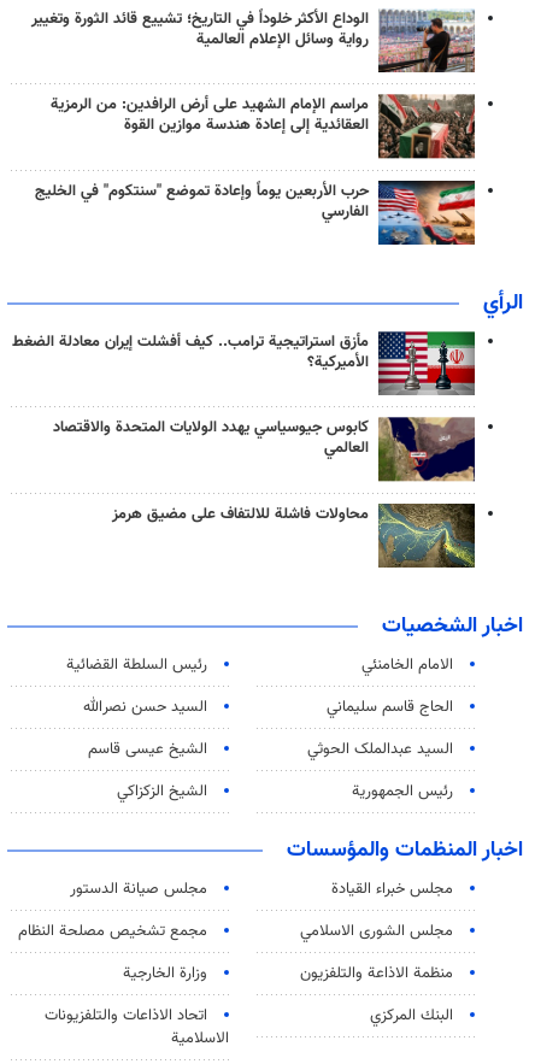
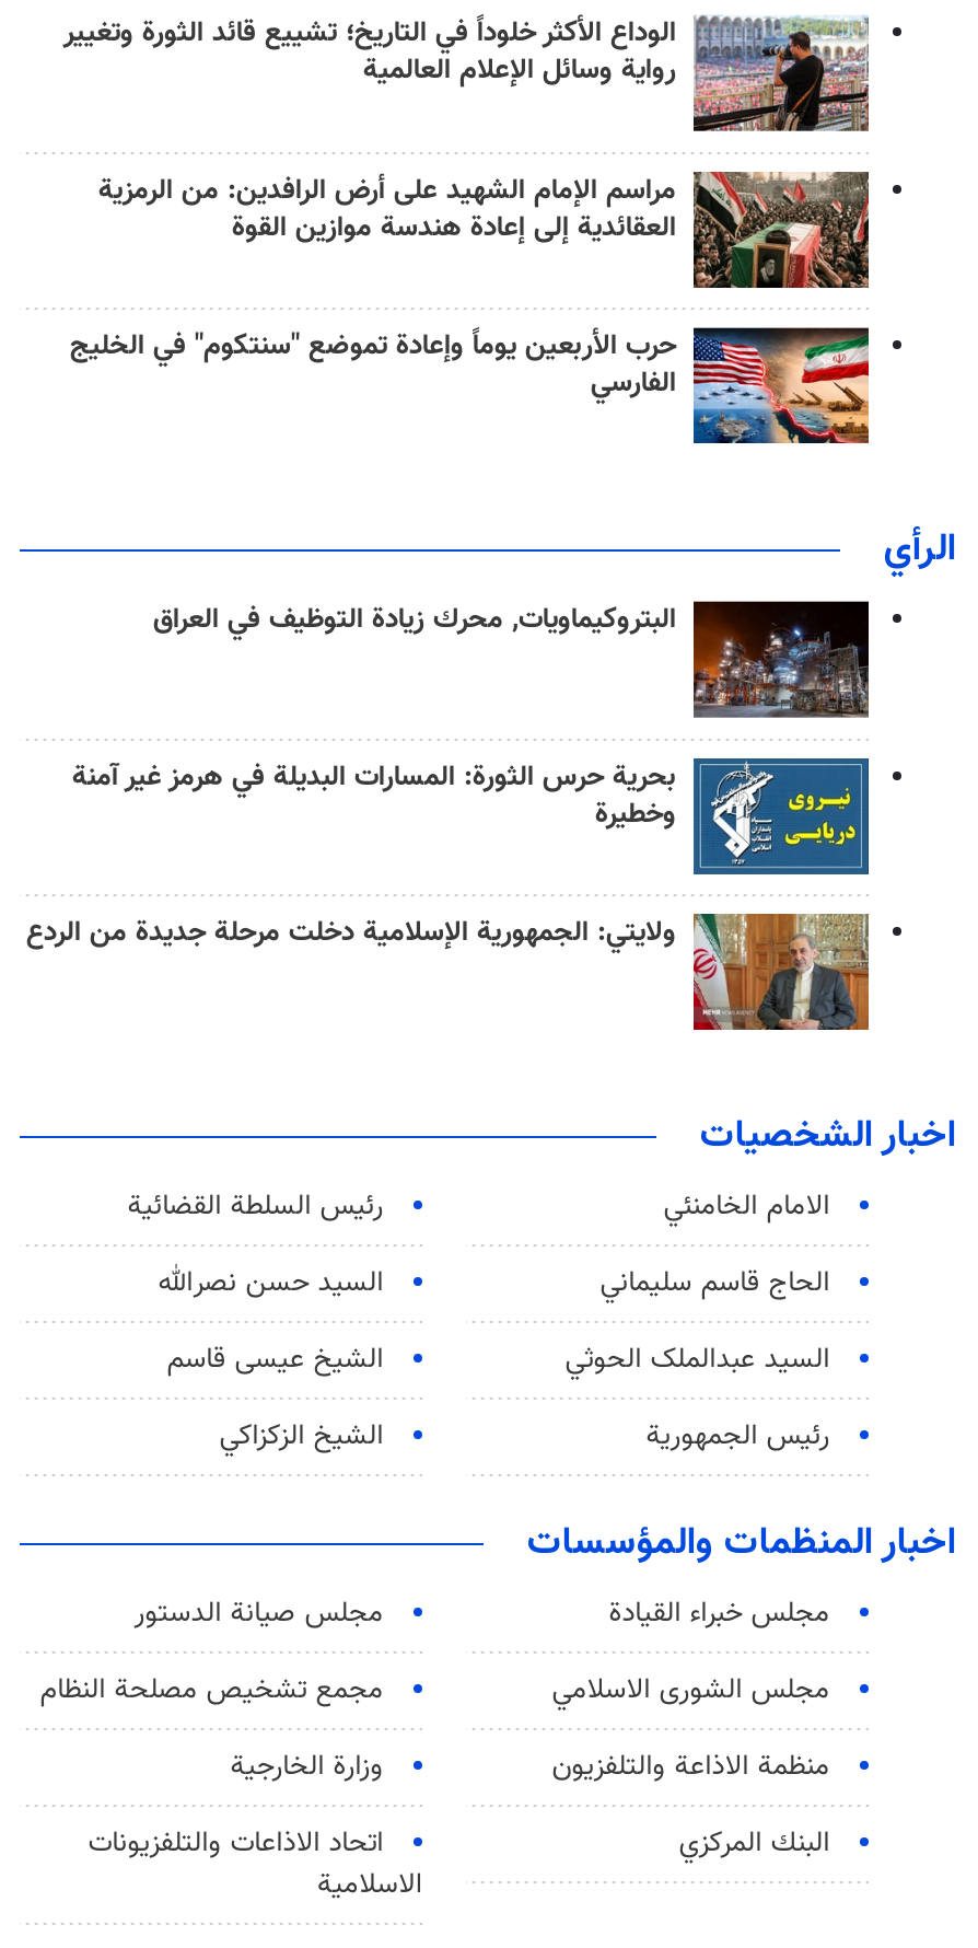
- [image]
- مأزق استراتيجية ترامب.. كيف أفشلت إيران معادلة الضغط
- الأميركية؟
+ [image]
+ البتروكيماويات, محرك زيادة التوظيف في العراق

- [image]
- كابوس جيوسياسي يهدد الولايات المتحدة والاقتصاد
- العالمي
+ [image]
+ بحرية حرس الثورة: المسارات البديلة في هرمز غير آمنة
+ وخطيرة

- [image]
- محاولات فاشلة للالتفاف على مضيق هرمز
+ [image]
+ ولايتي: الجمهورية الإسلامية دخلت مرحلة جديدة من الردع
